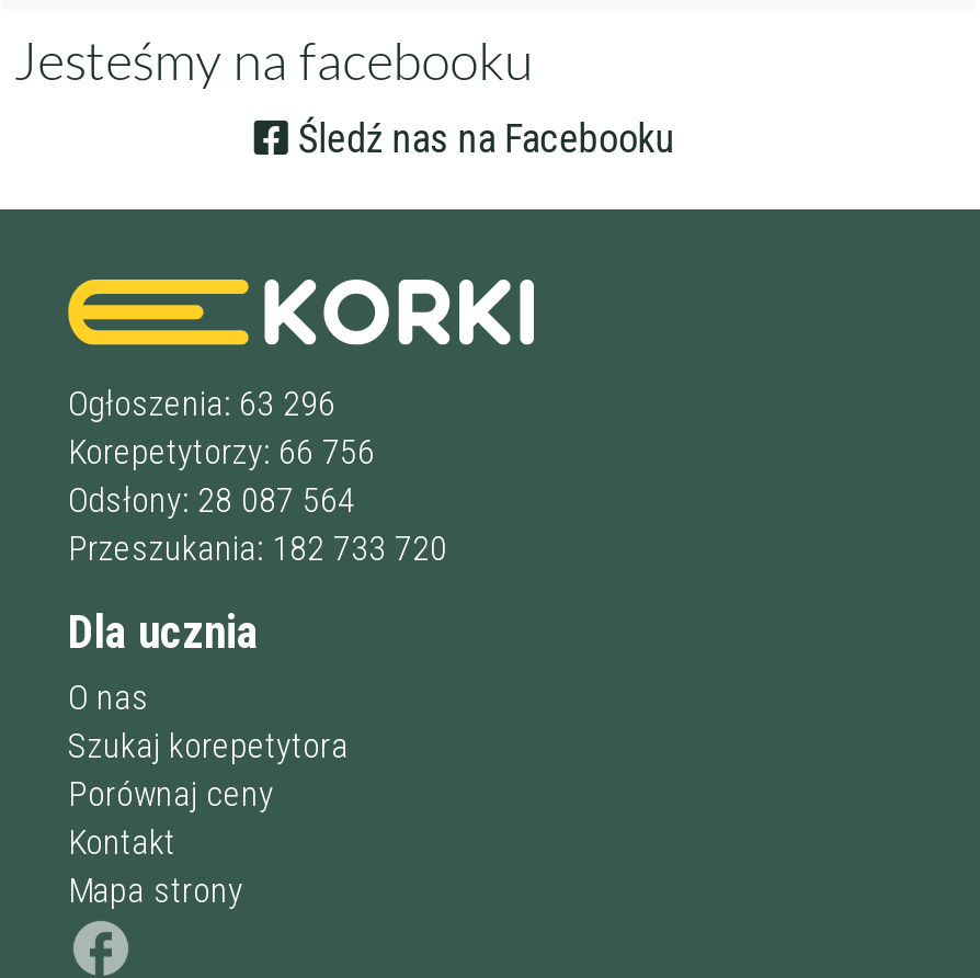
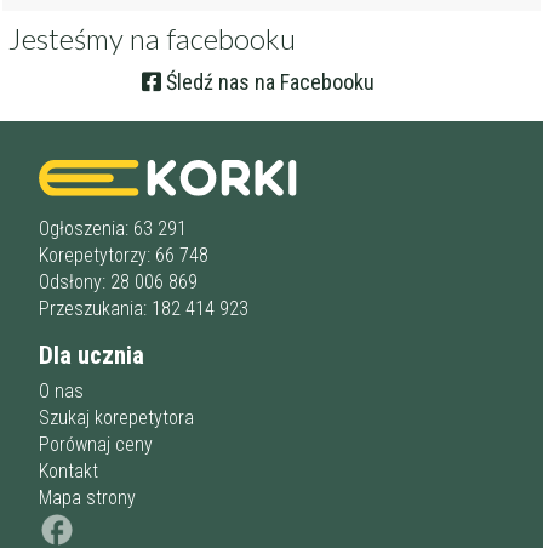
- Ogłoszenia: 63 296
+ Ogłoszenia: 63 291

- Korepetytorzy: 66 756
+ Korepetytorzy: 66 748

- Odsłony: 28 087 564
+ Odsłony: 28 006 869

- Przeszukania: 182 733 720
+ Przeszukania: 182 414 923
